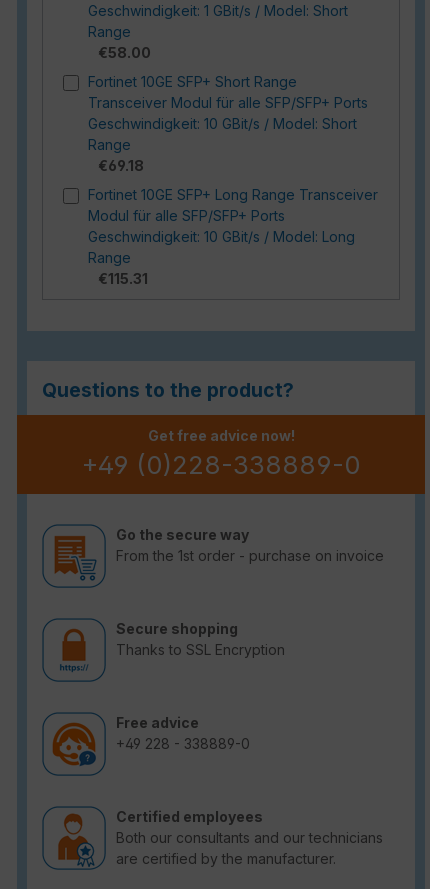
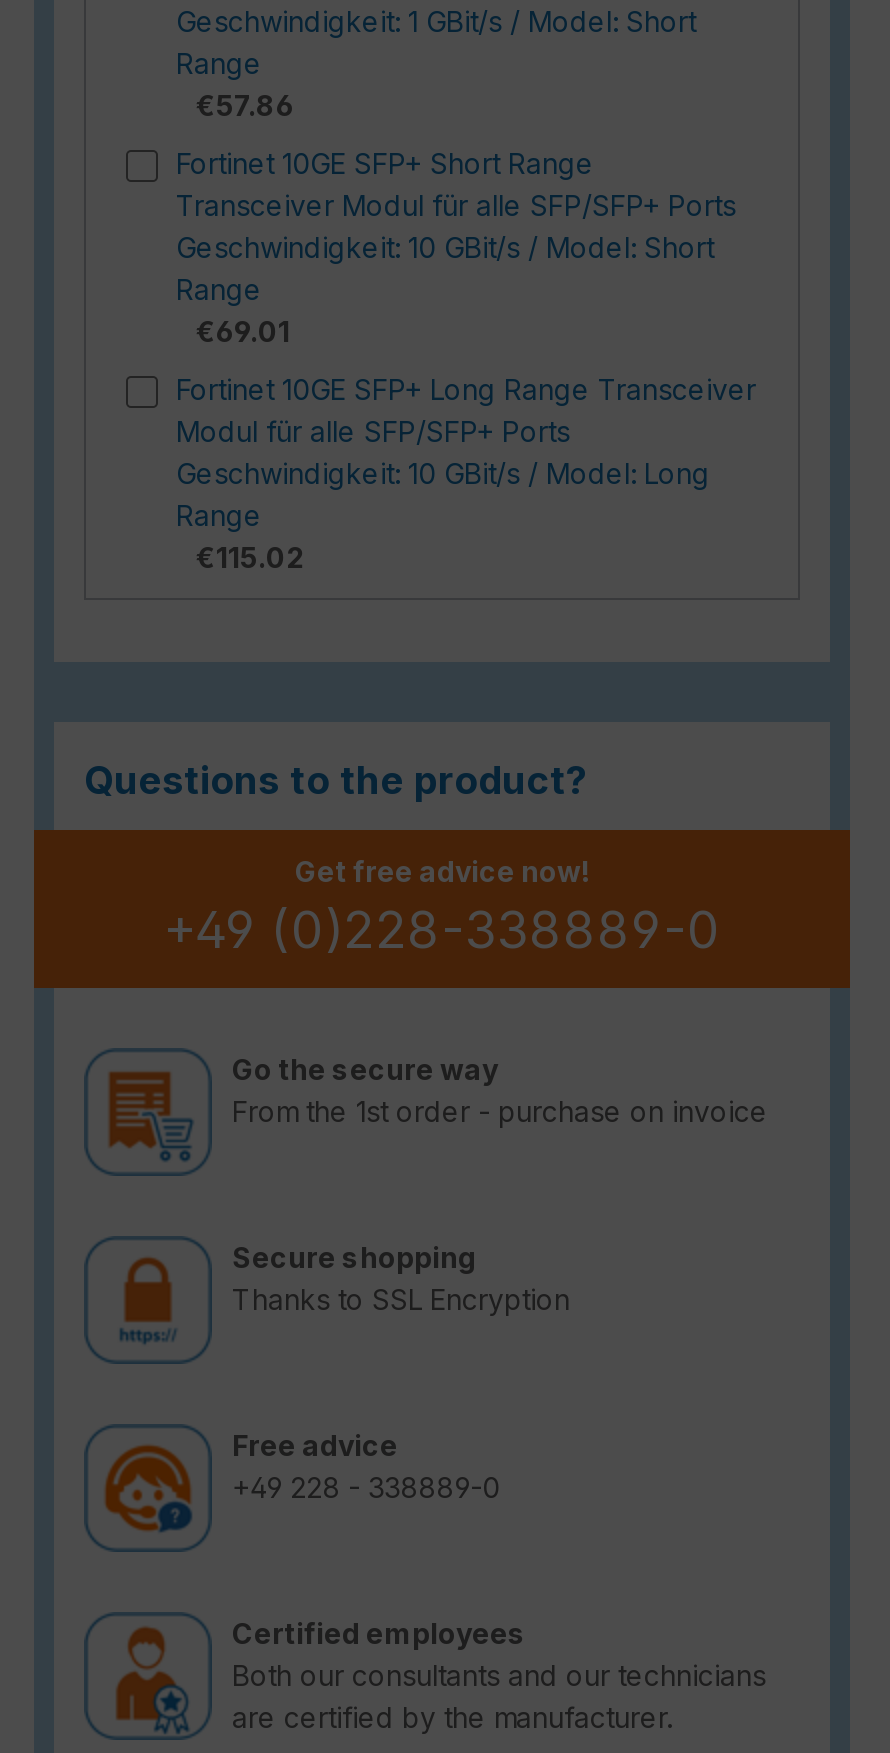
- €58.00
+ €57.86

- €69.18
+ €69.01

- €115.31
+ €115.02
